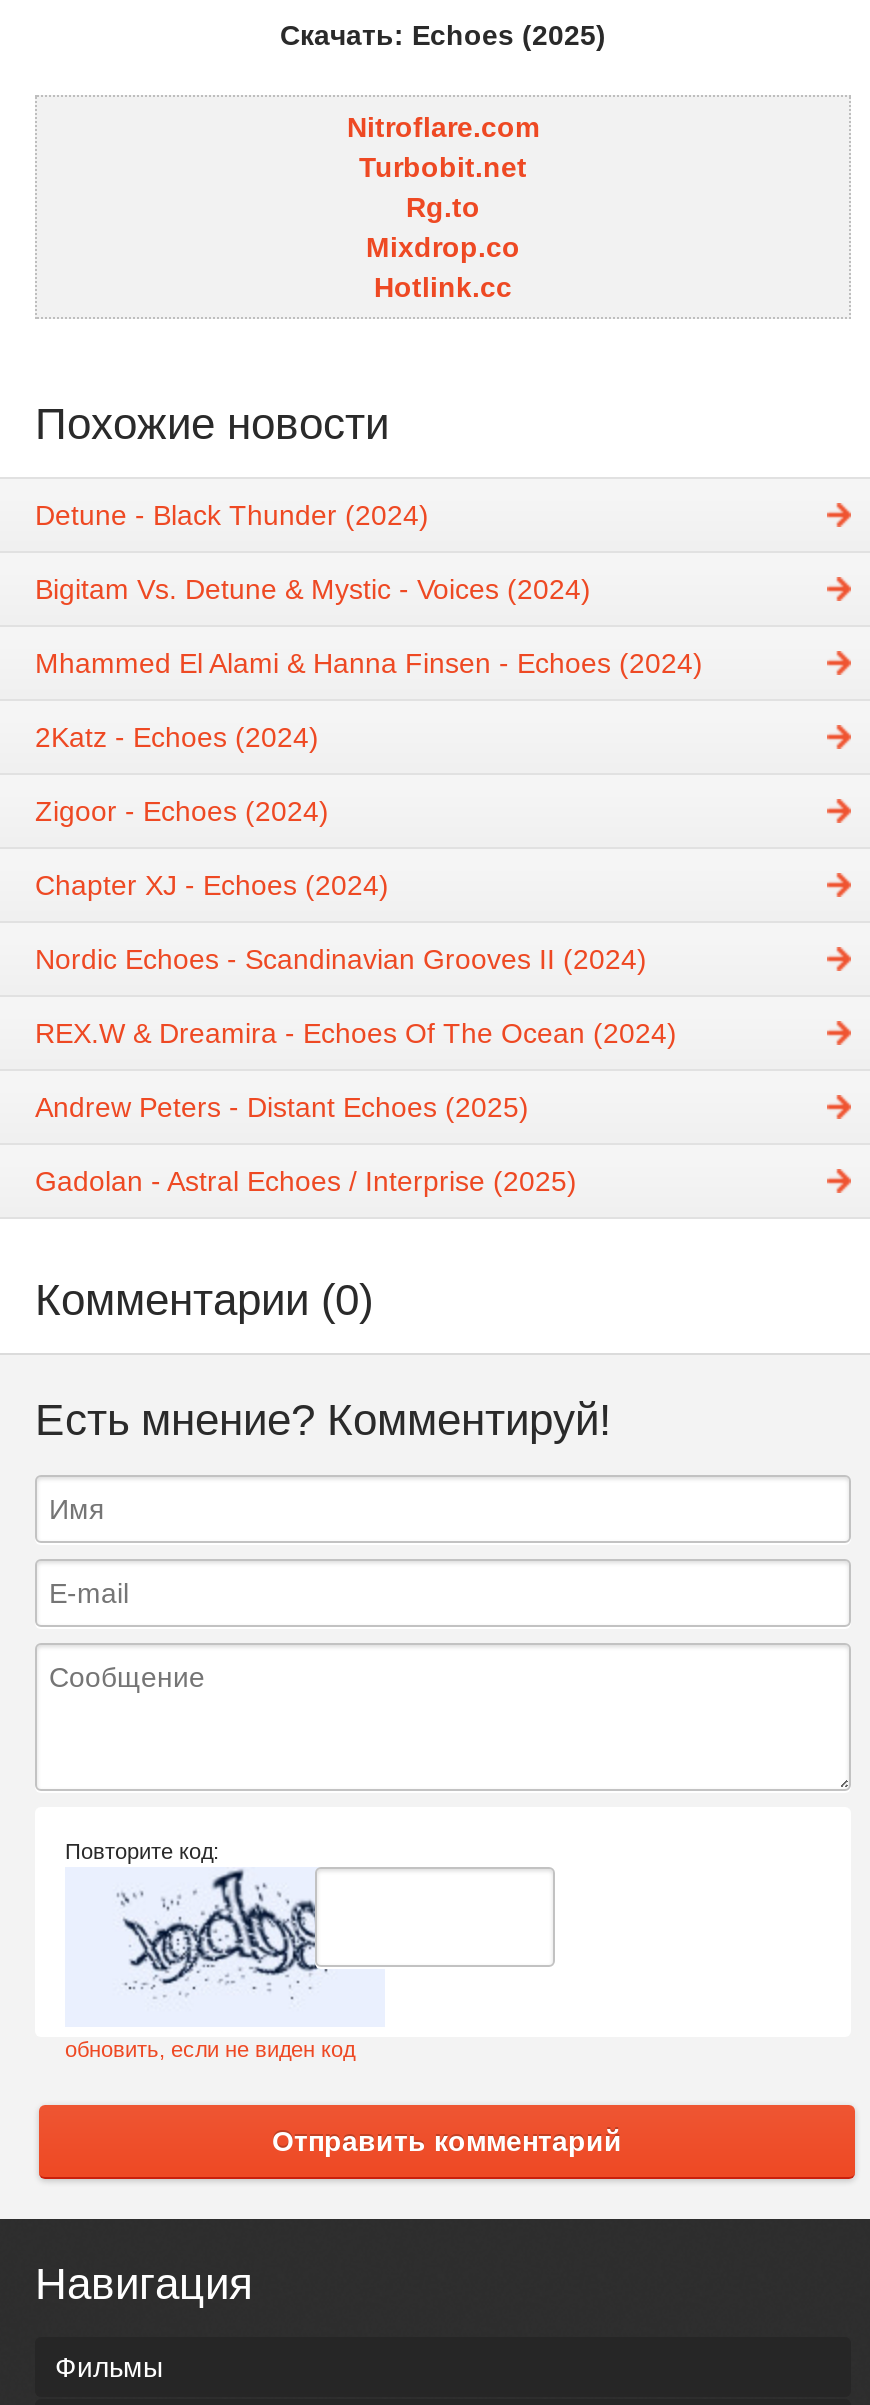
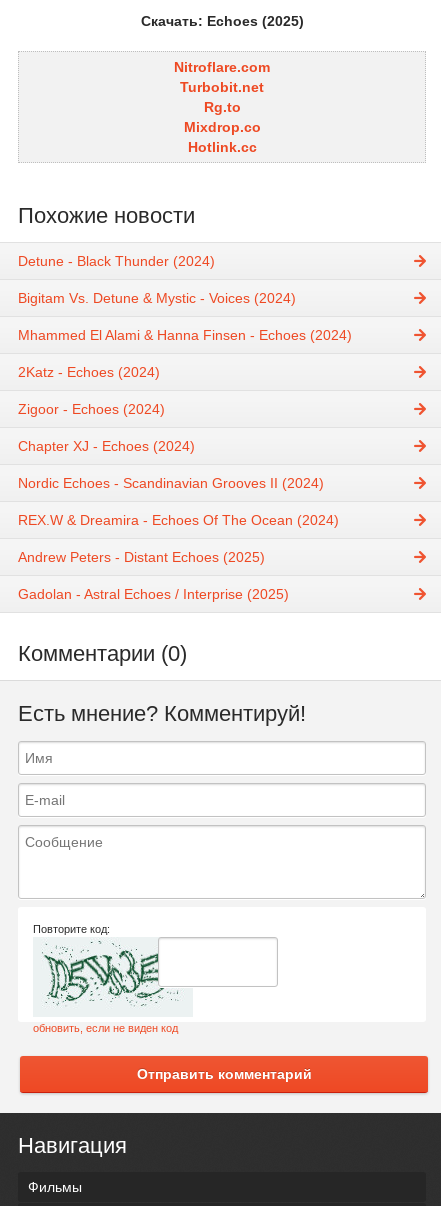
- [image]
+ [image]
